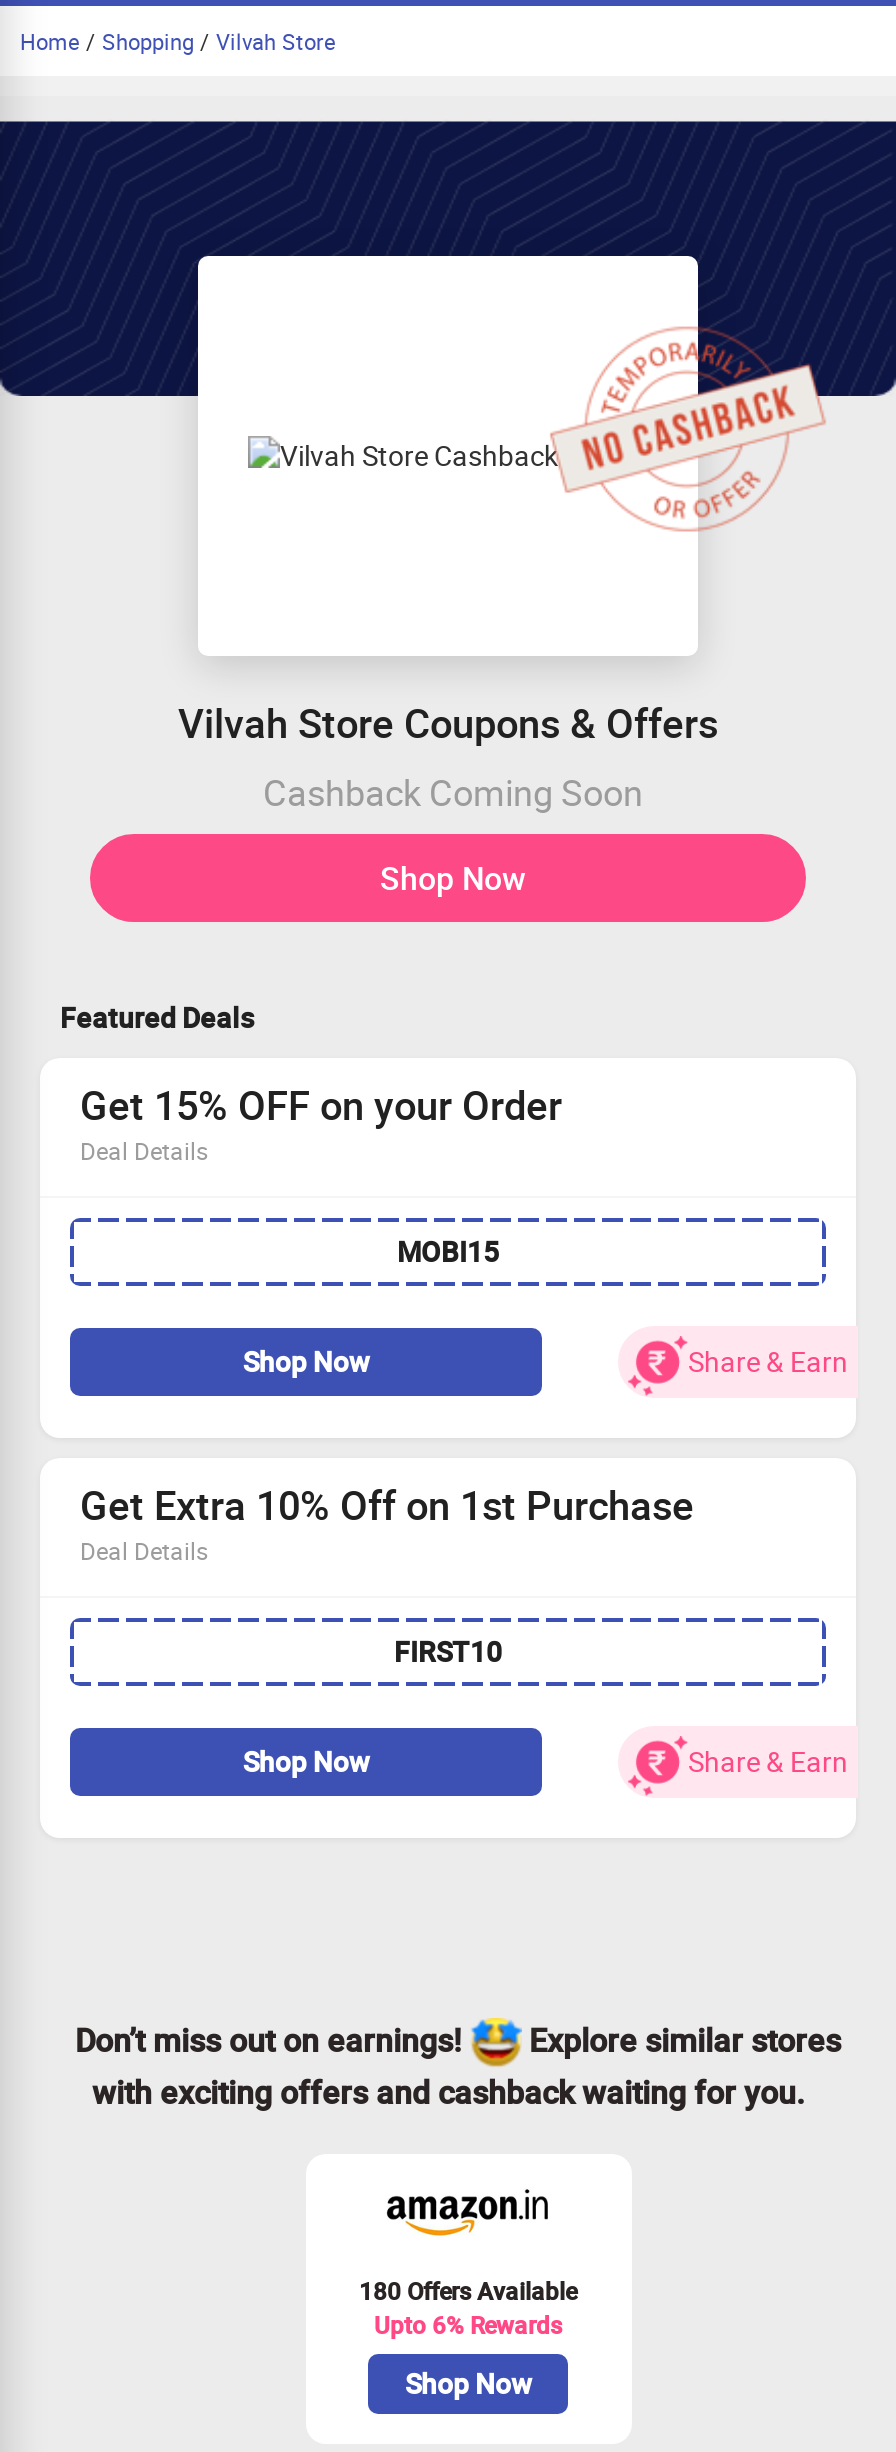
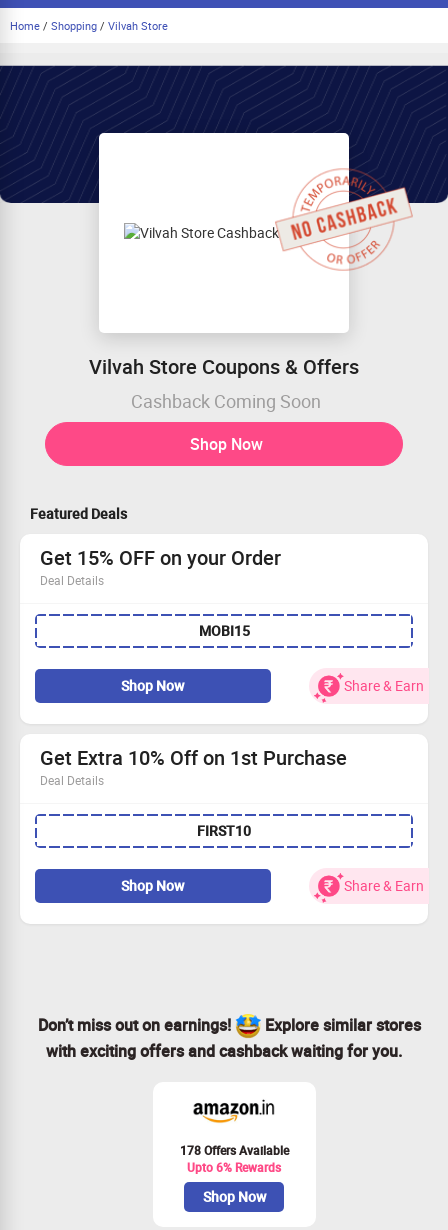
- 180 Offers Available
+ 178 Offers Available
